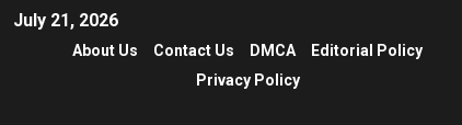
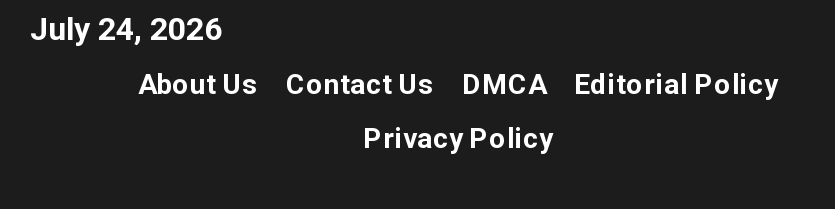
- July 21, 2026
+ July 24, 2026
